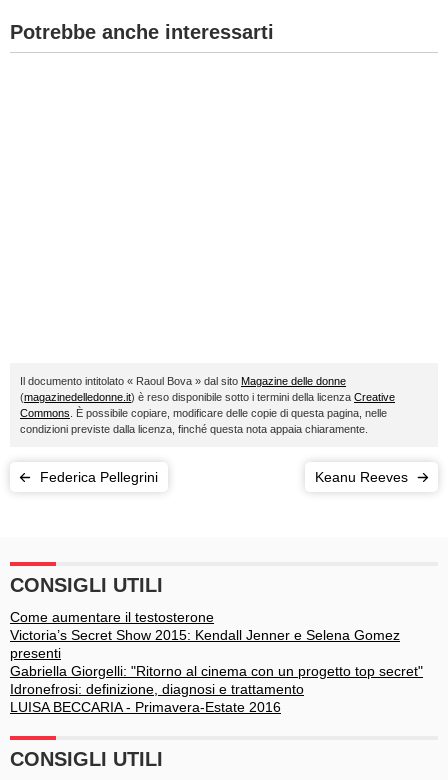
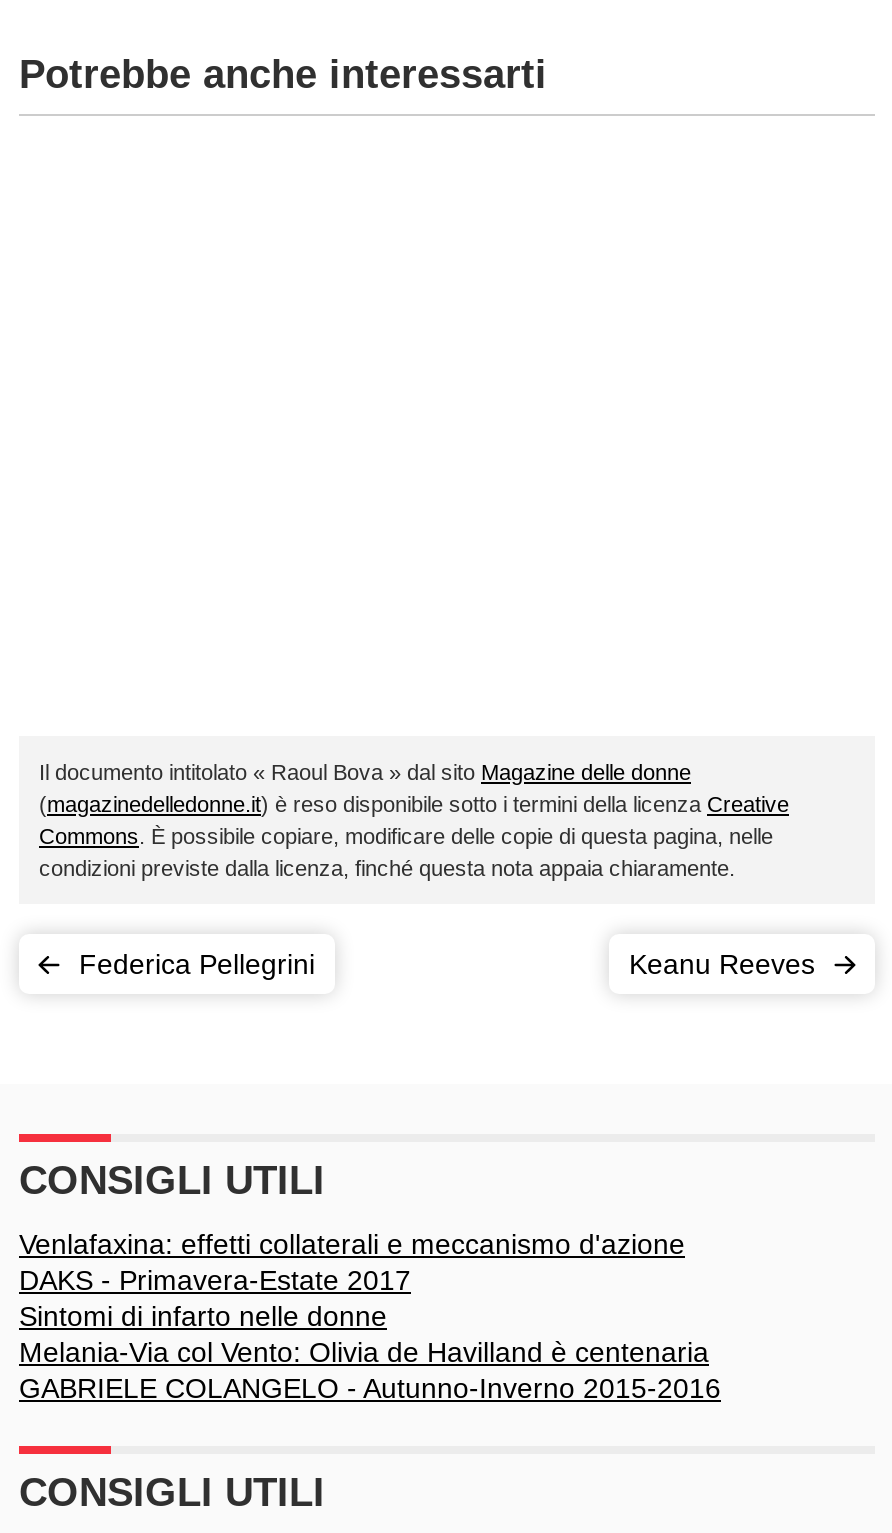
- Come aumentare il testosterone
- Victoria’s Secret Show 2015: Kendall Jenner e Selena Gomez
- presenti
- Gabriella Giorgelli: "Ritorno al cinema con un progetto top secret"
- Idronefrosi: definizione, diagnosi e trattamento
- LUISA BECCARIA - Primavera-Estate 2016
+ Venlafaxina: effetti collaterali e meccanismo d'azione
+ DAKS - Primavera-Estate 2017
+ Sintomi di infarto nelle donne
+ Melania-Via col Vento: Olivia de Havilland è centenaria
+ GABRIELE COLANGELO - Autunno-Inverno 2015-2016
